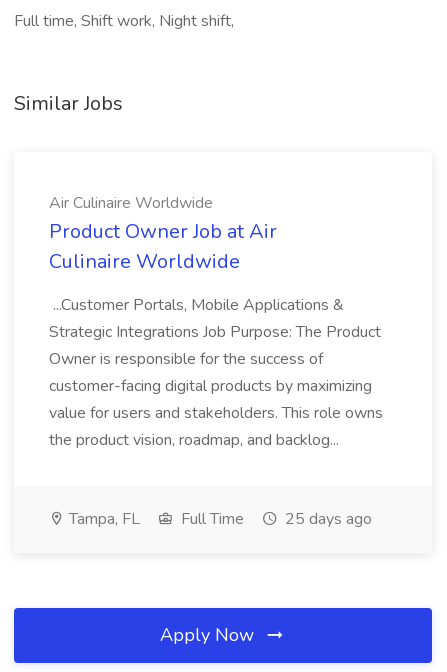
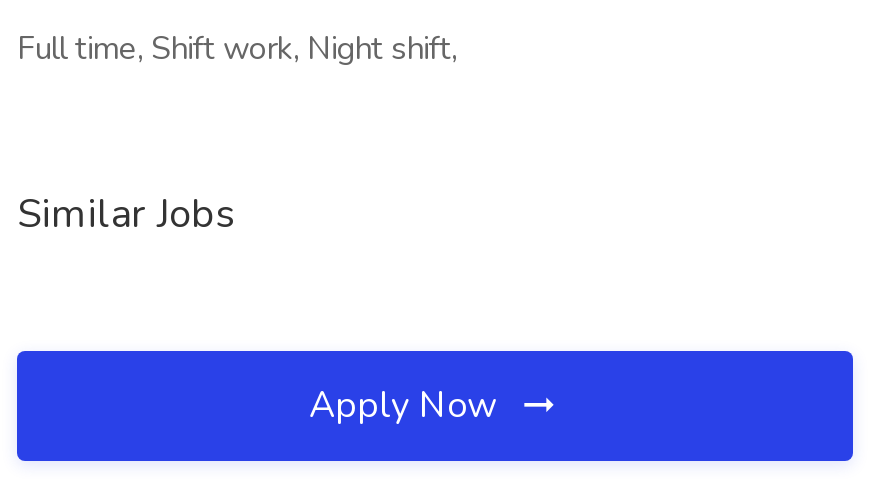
- Air Culinaire Worldwide
- Product Owner Job at Air
- Culinaire Worldwide
- ...Customer Portals, Mobile Applications &
- Strategic Integrations Job Purpose: The Product
- Owner is responsible for the success of
- customer-facing digital products by maximizing
- value for users and stakeholders. This role owns
- the product vision, roadmap, and backlog...

- Tampa, FL
- Full Time
- 25 days ago
